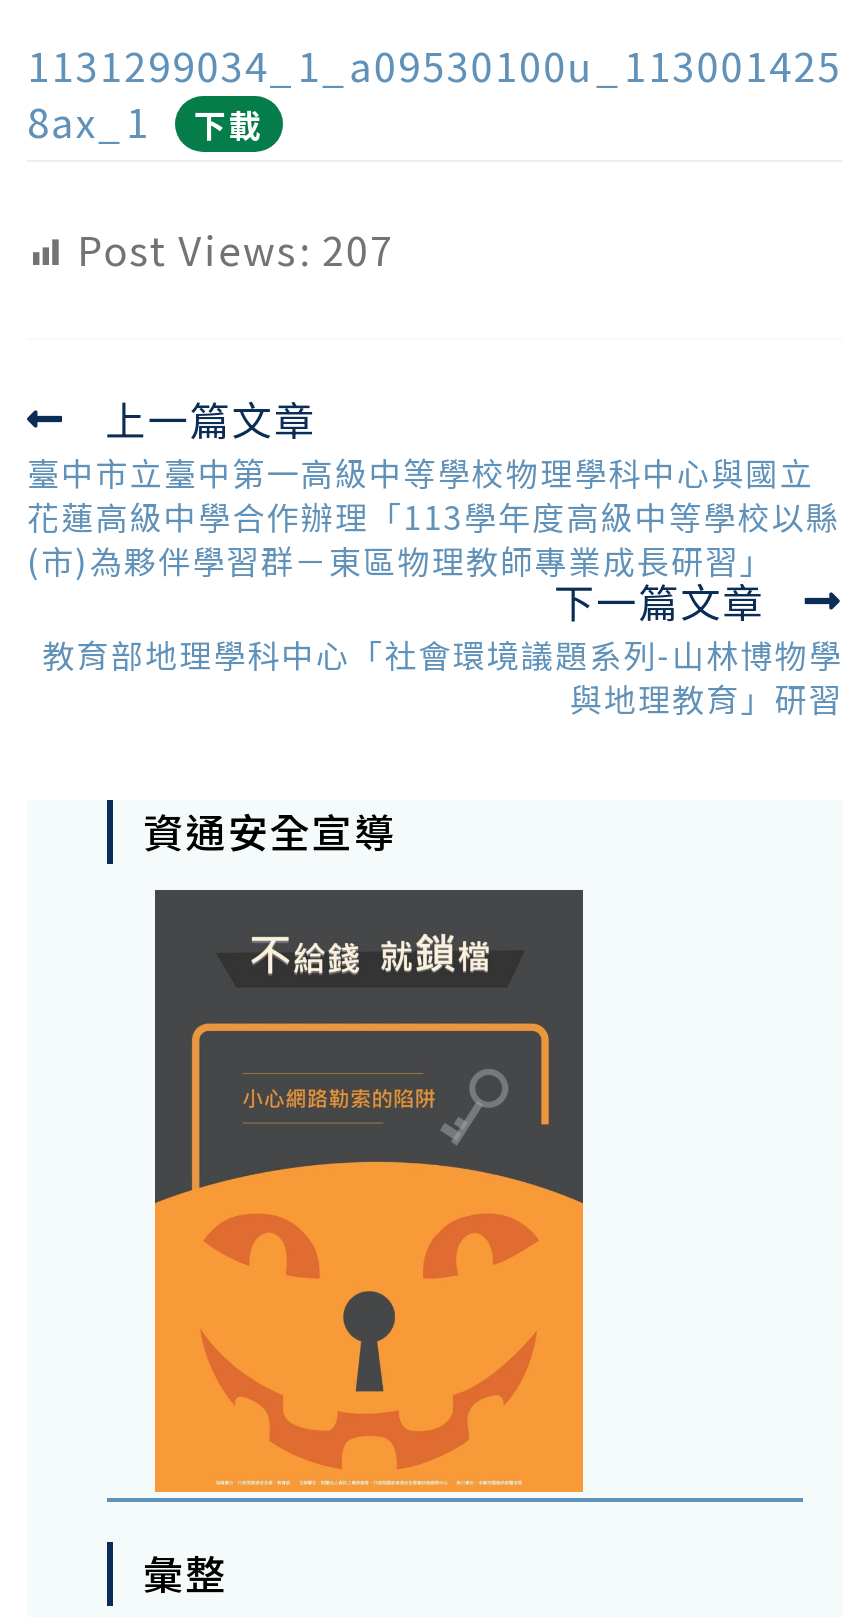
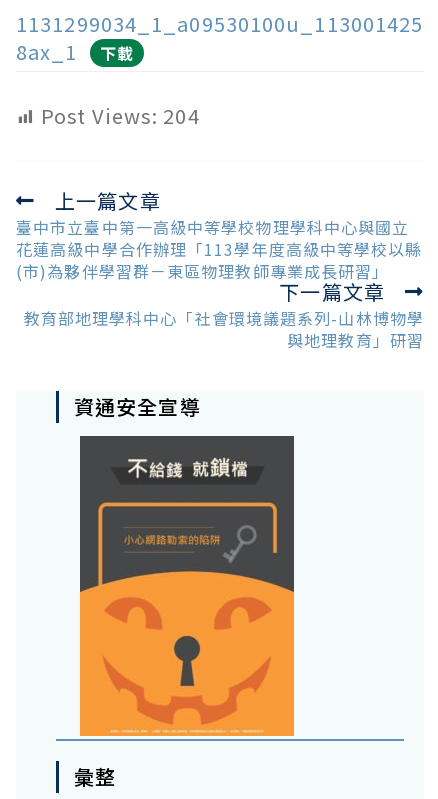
- Post Views: 207
+ Post Views: 204
